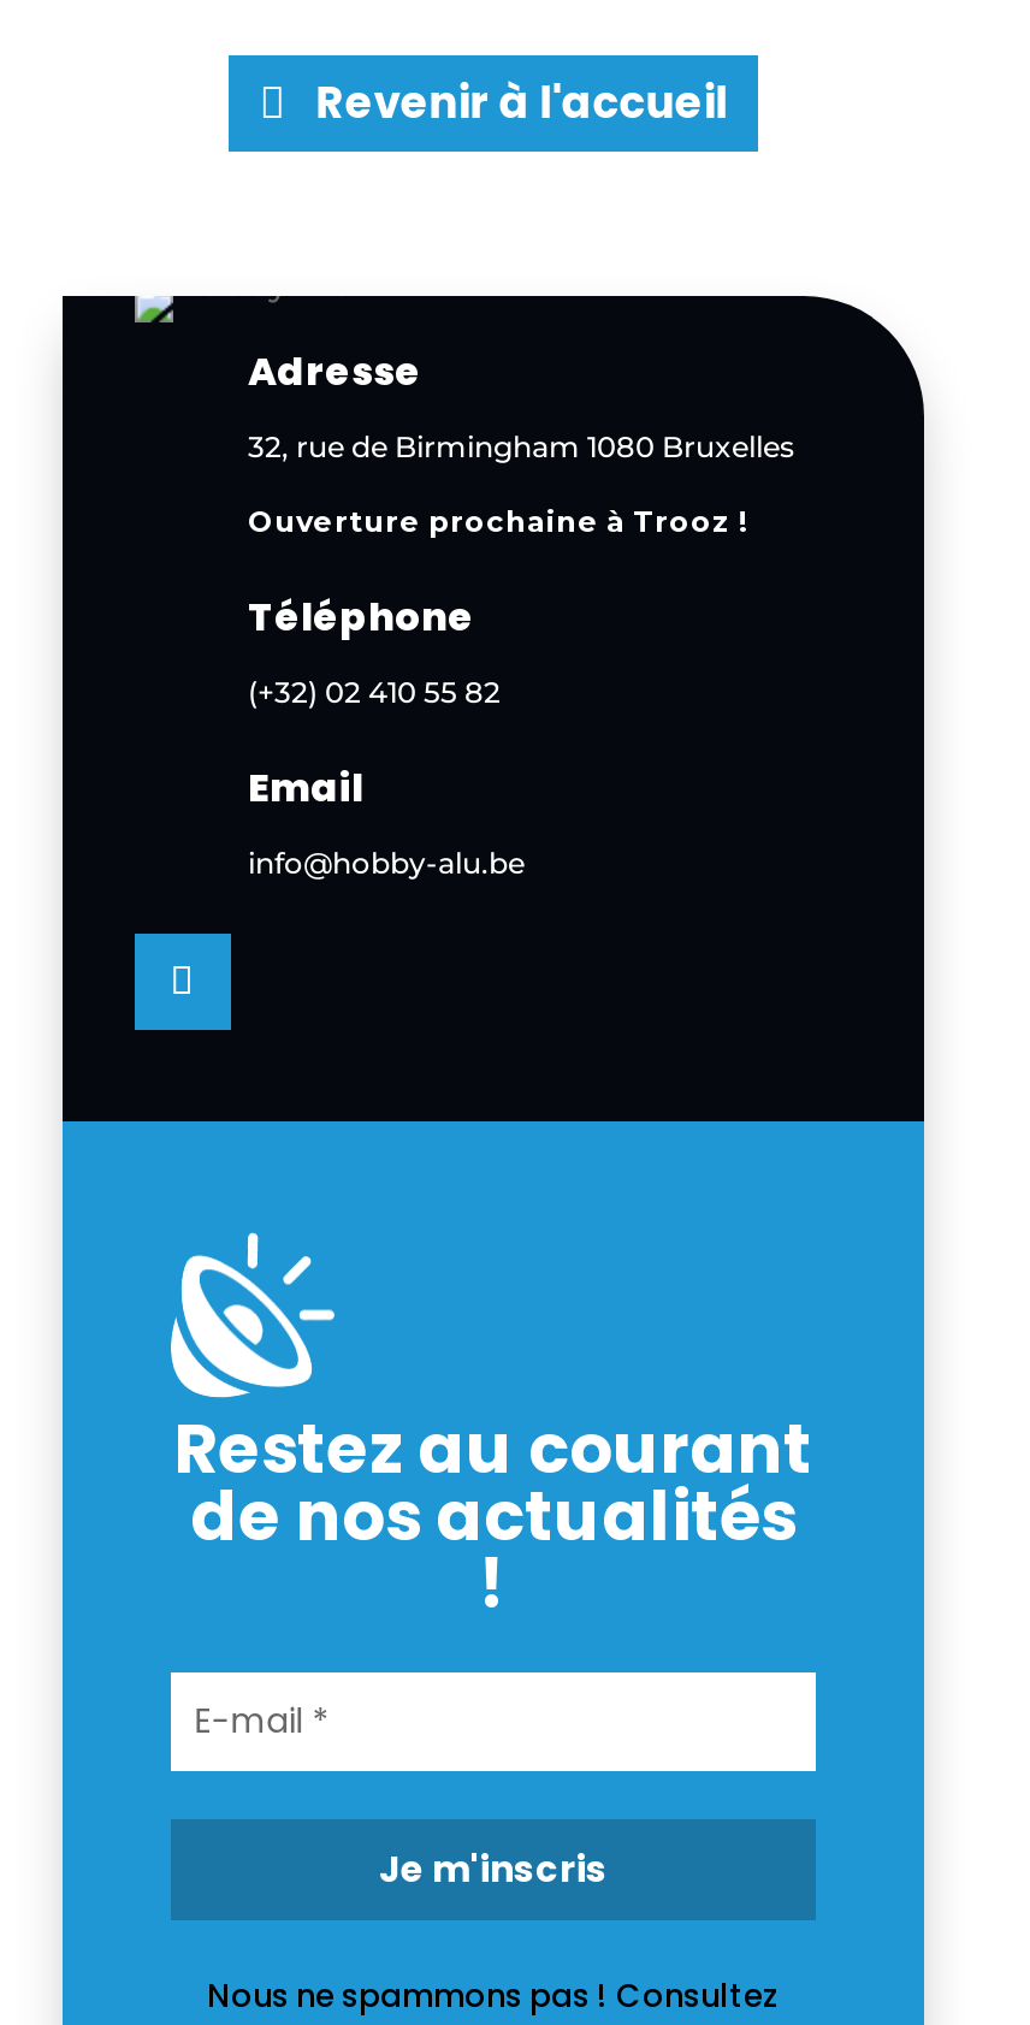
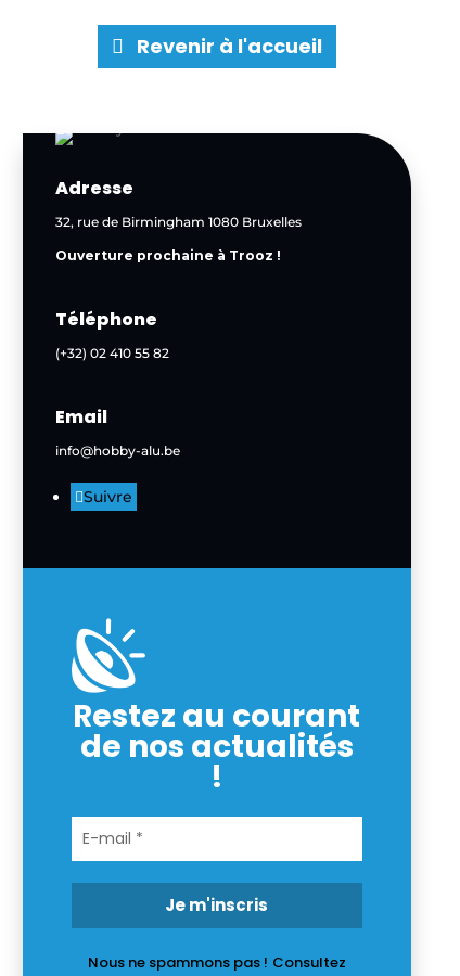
+ Suivre

- [image]
+ [image]
